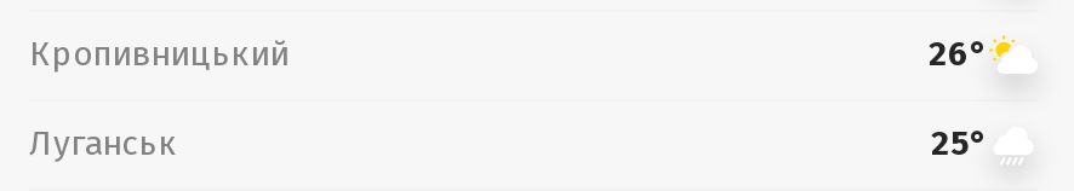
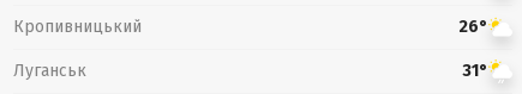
- 25°
+ 31°
